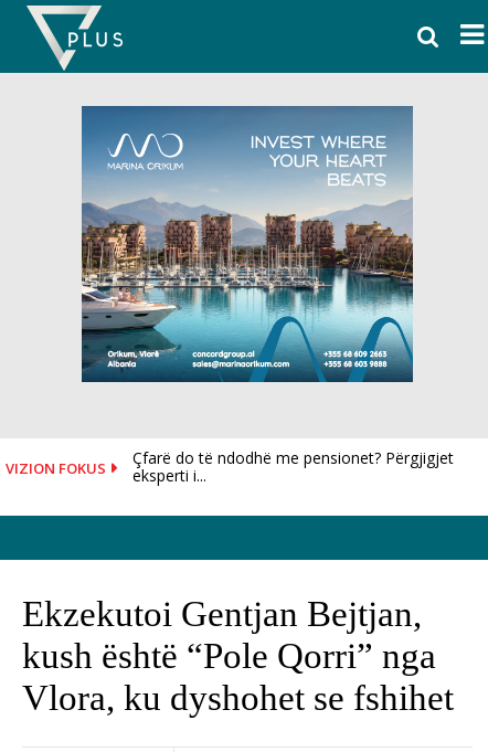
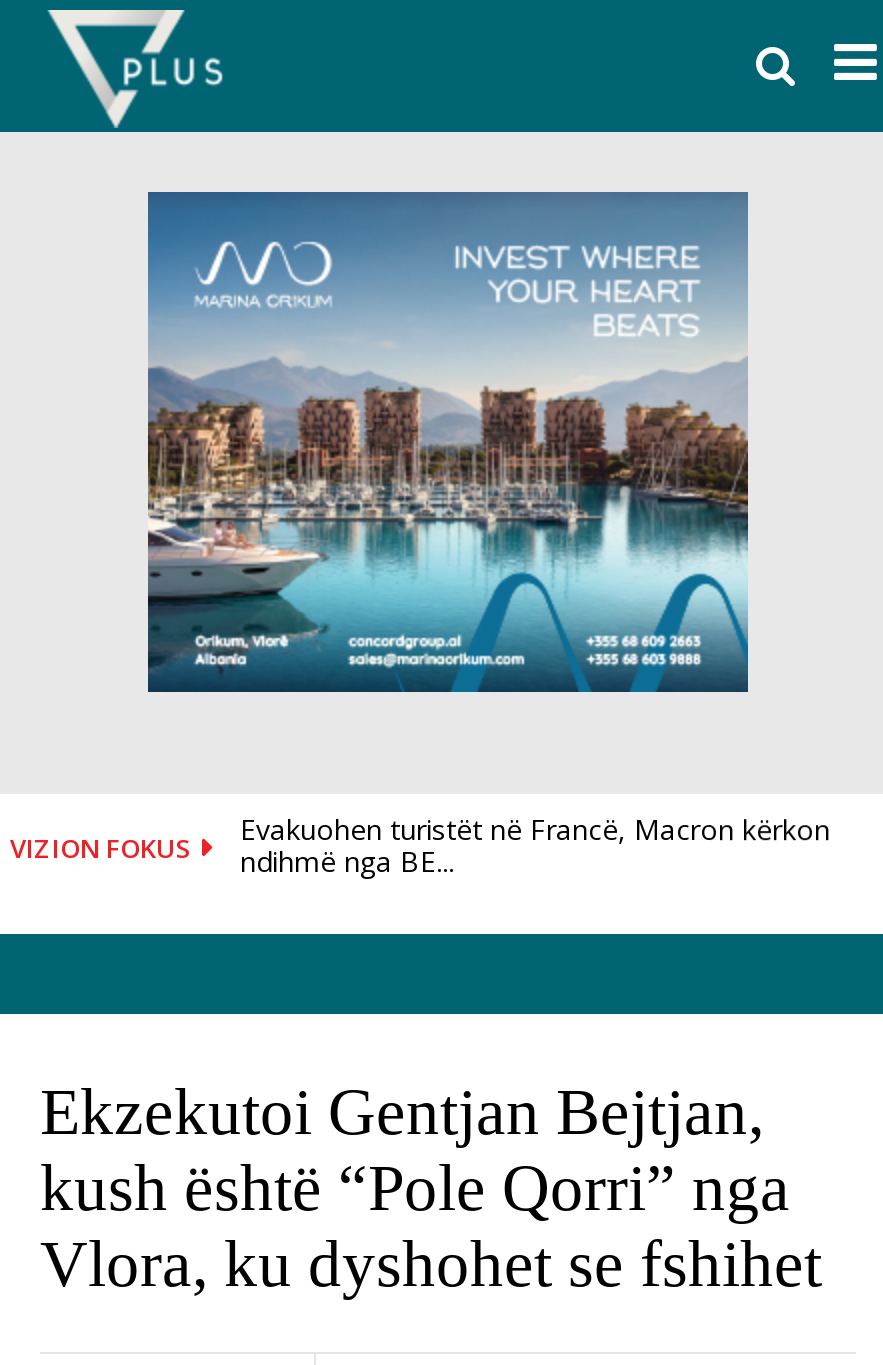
- Çfarë do të ndodhë me pensionet? Përgjigjet
- eksperti i...
+ Evakuohen turistët në Francë, Macron kërkon
+ ndihmë nga BE...
